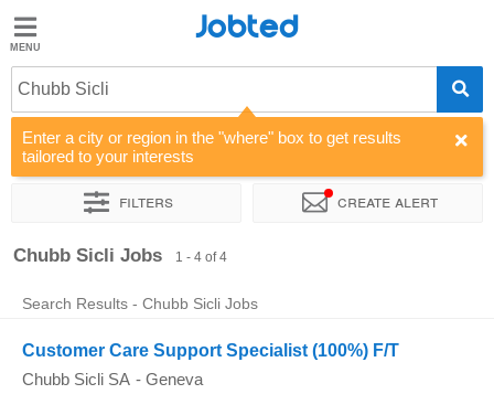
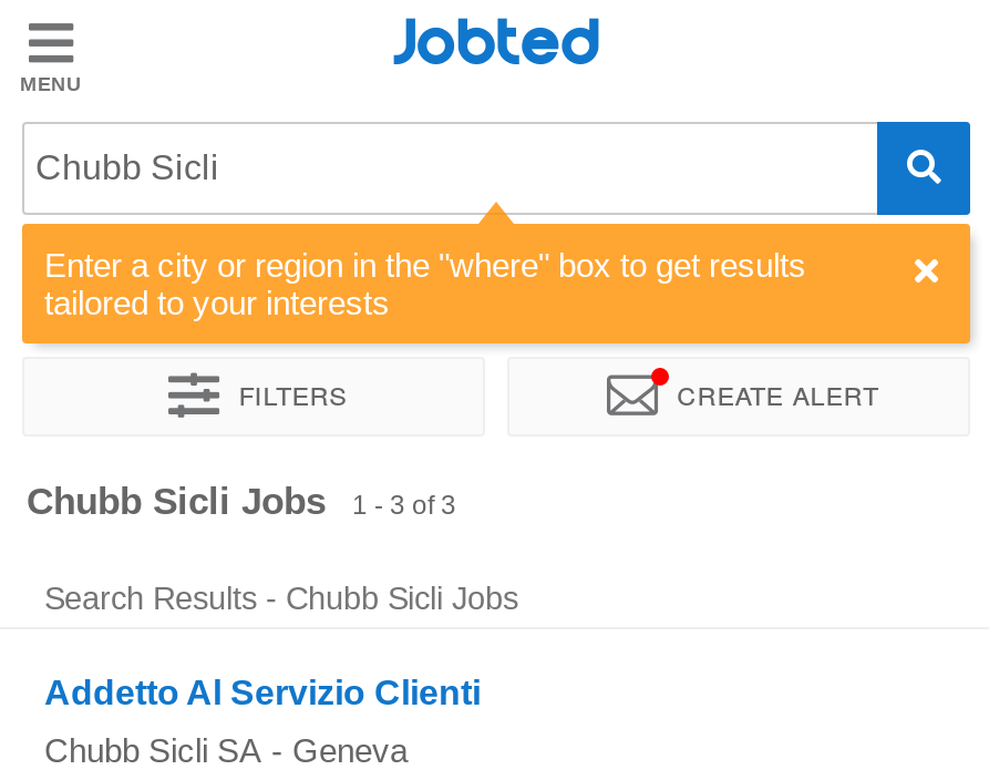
- 1 - 4 of 4
+ 1 - 3 of 3

- Customer Care Support Specialist (100%) F/T
+ Addetto Al Servizio Clienti
